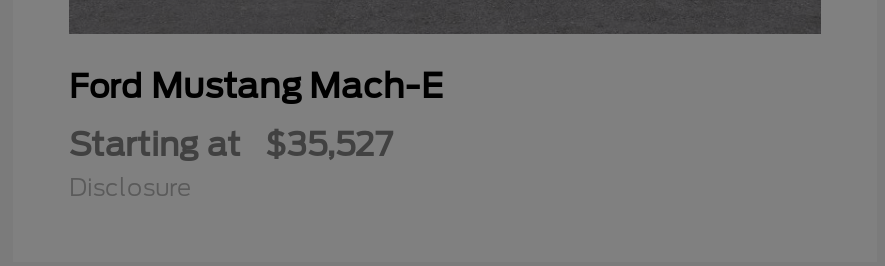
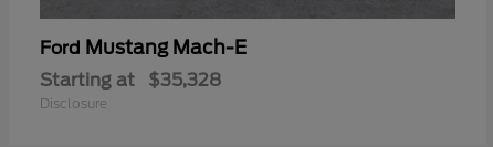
- Starting at $35,527
+ Starting at $35,328
